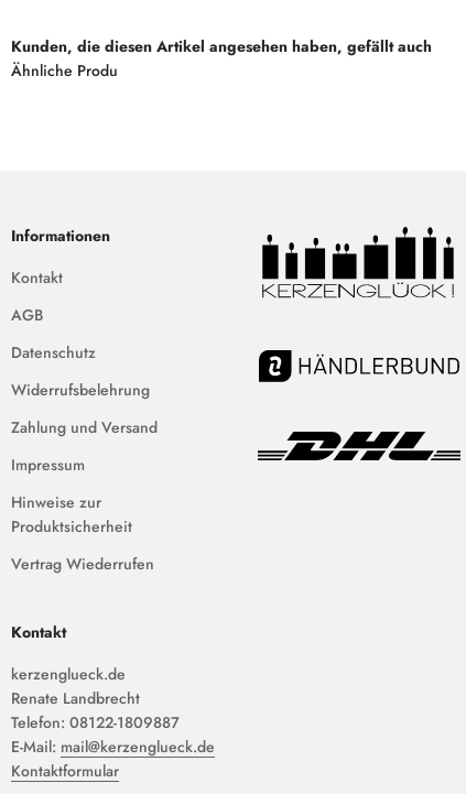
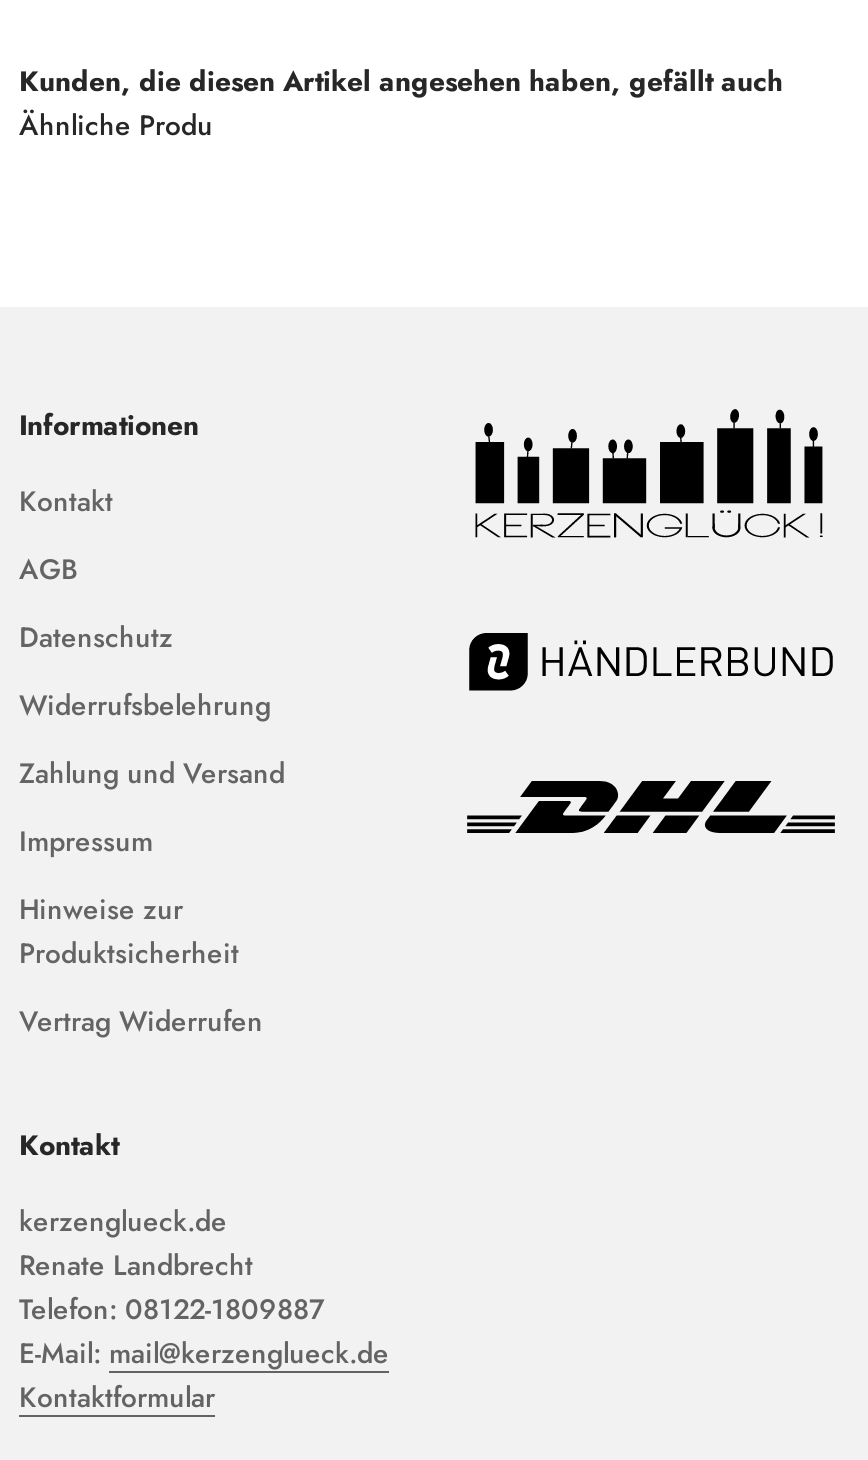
- Vertrag Wiederrufen
+ Vertrag Widerrufen
